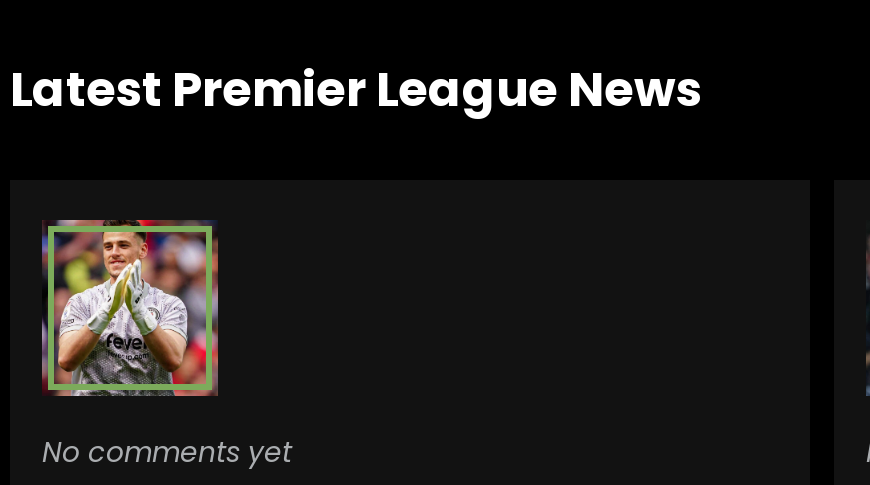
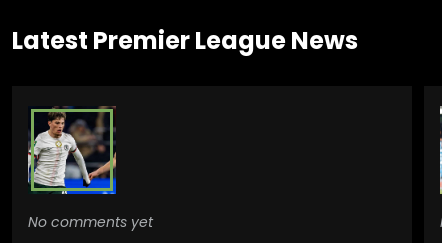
- [image]
+ [image]
